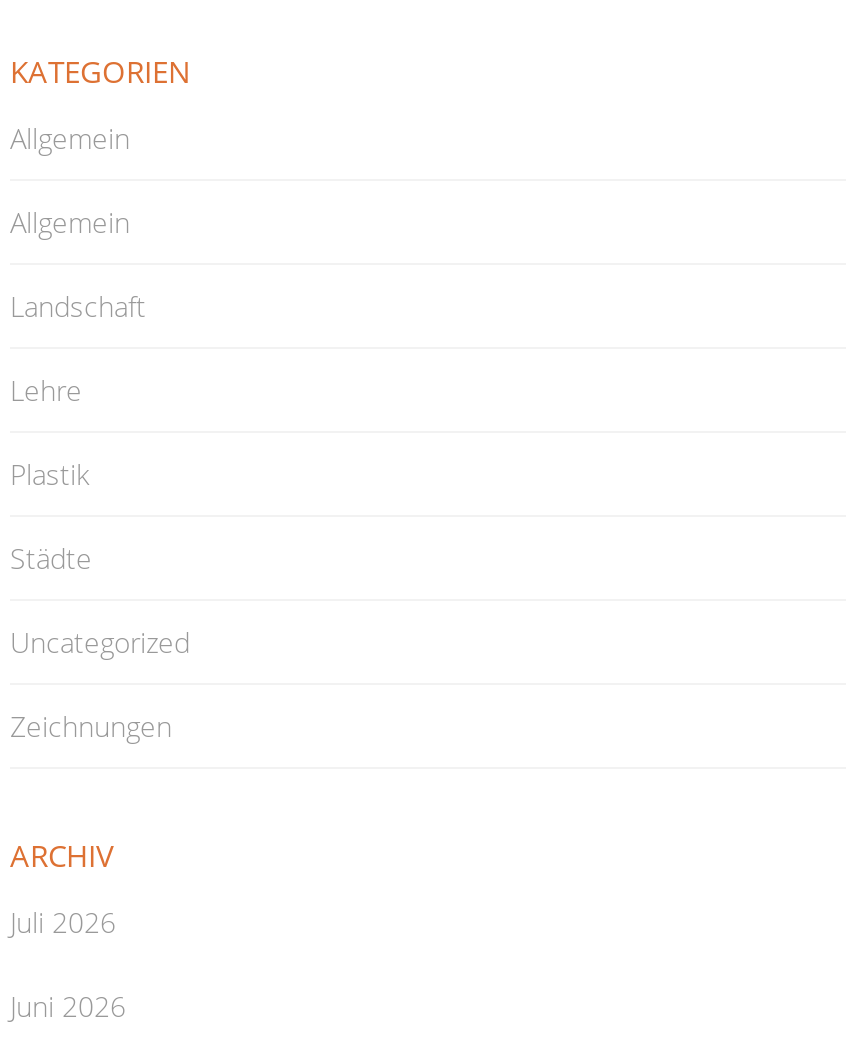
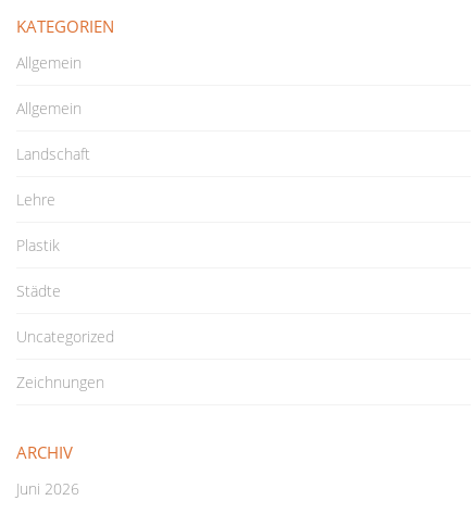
- Juli 2026
